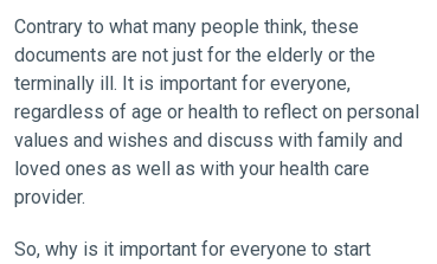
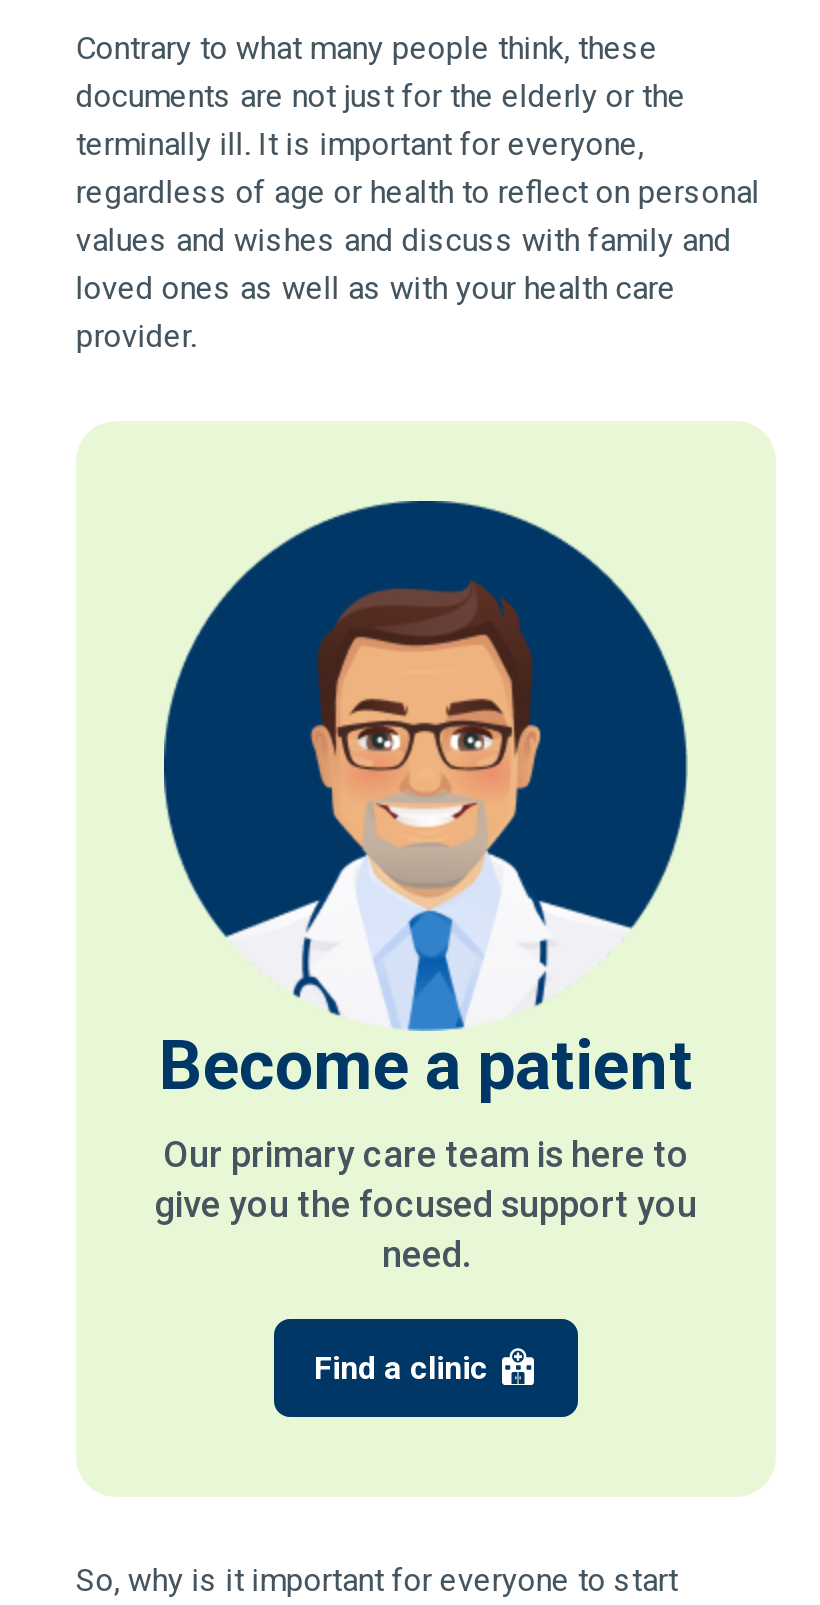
+ [image]
+ Become a patient
+ Our primary care team is here to
+ give you the focused support you
+ need.
+ Find a clinic
